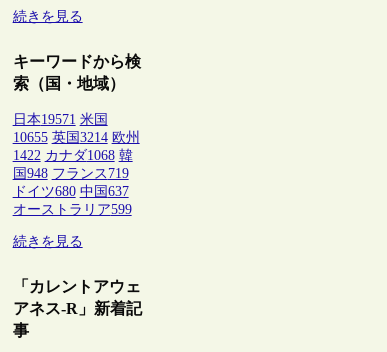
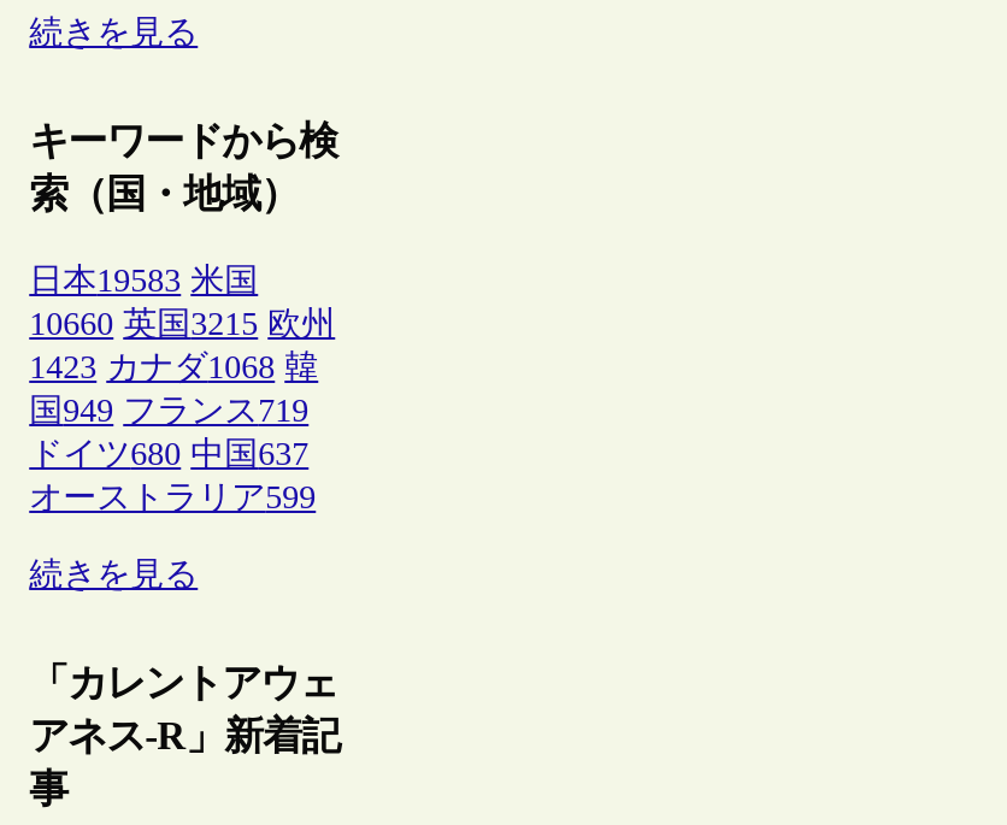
- 日本19571 米国
+ 日本19583 米国

- 10655 英国3214 欧州
+ 10660 英国3215 欧州

- 1422 カナダ1068 韓
+ 1423 カナダ1068 韓

- 国948 フランス719
+ 国949 フランス719
